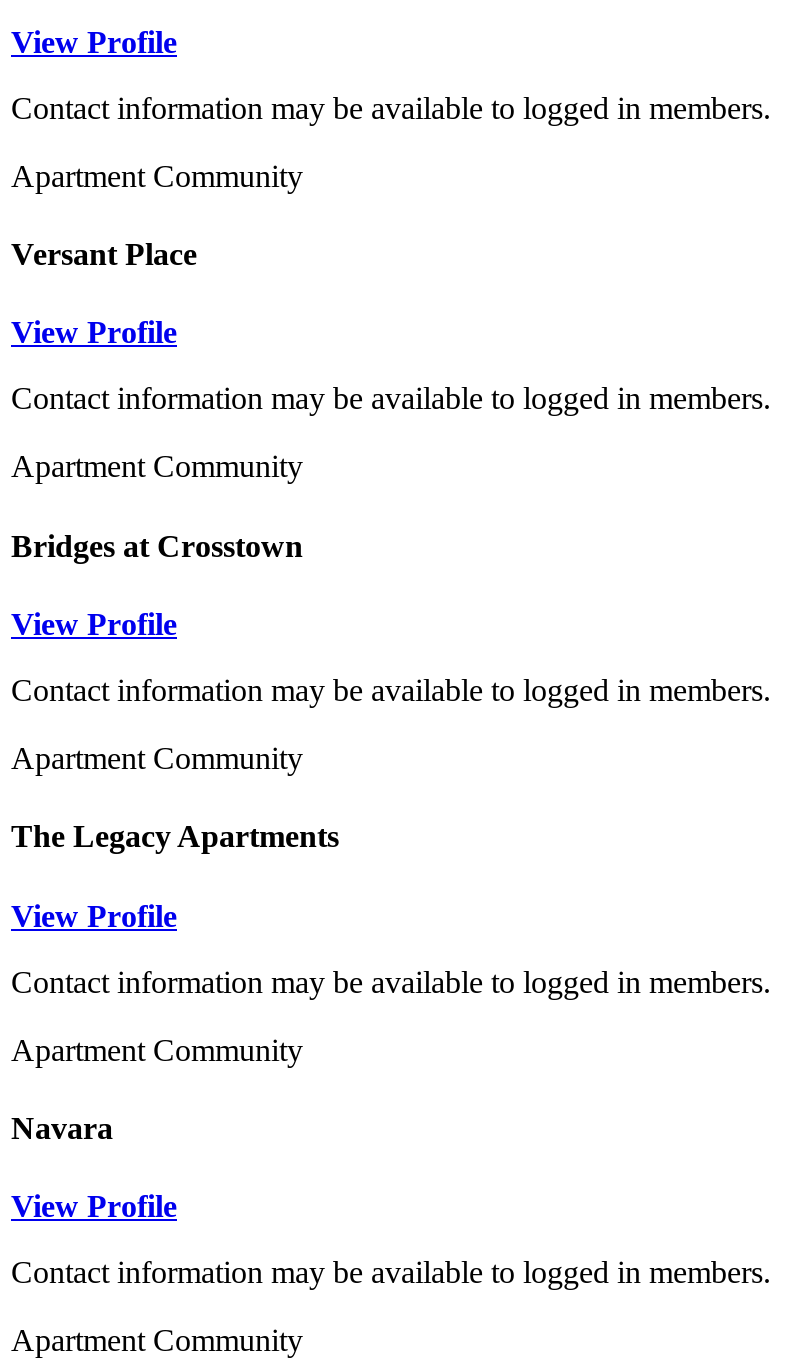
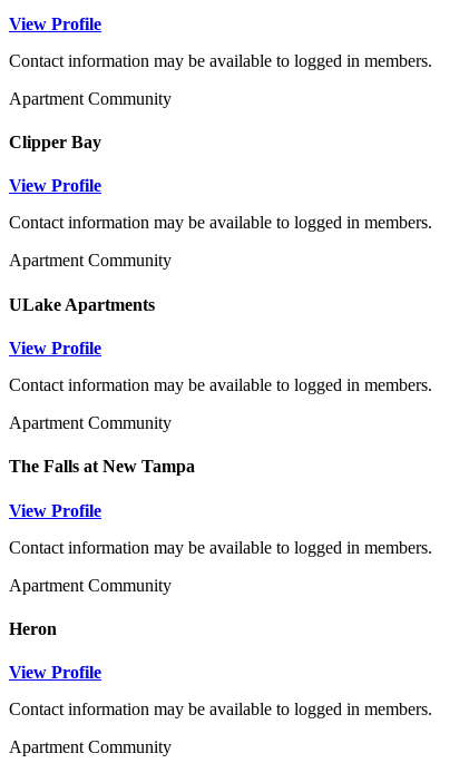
- Versant Place
+ Clipper Bay

- Bridges at Crosstown
+ ULake Apartments

- The Legacy Apartments
+ The Falls at New Tampa

- Navara
+ Heron
